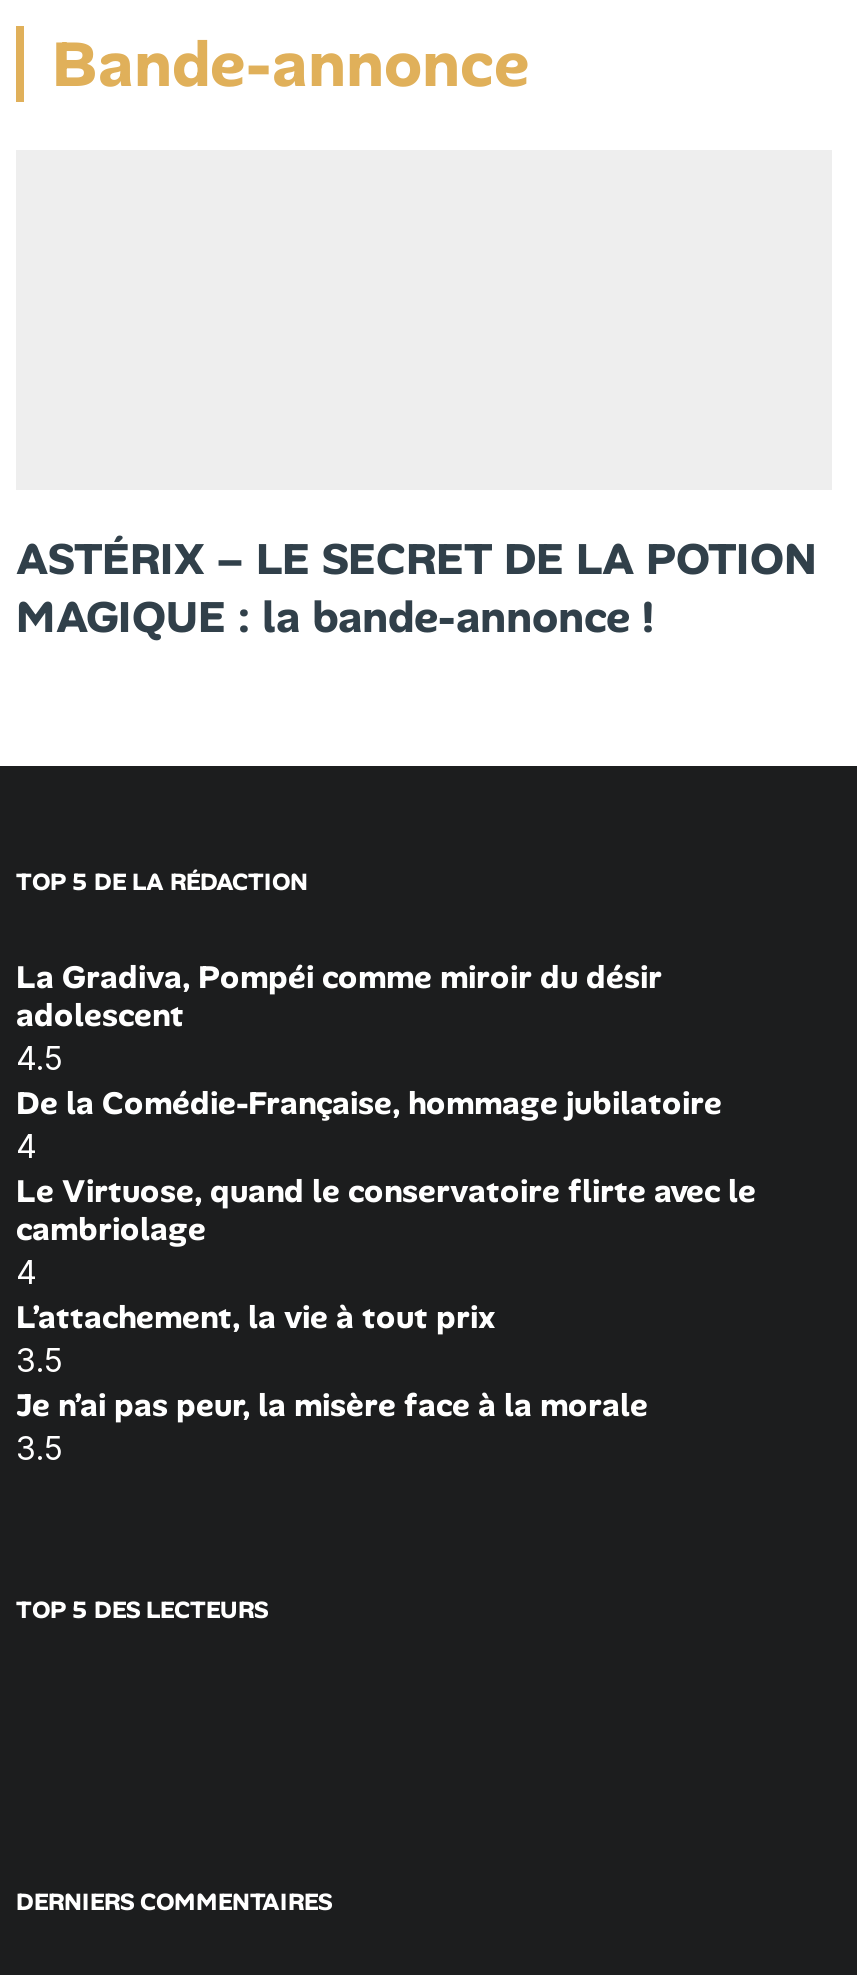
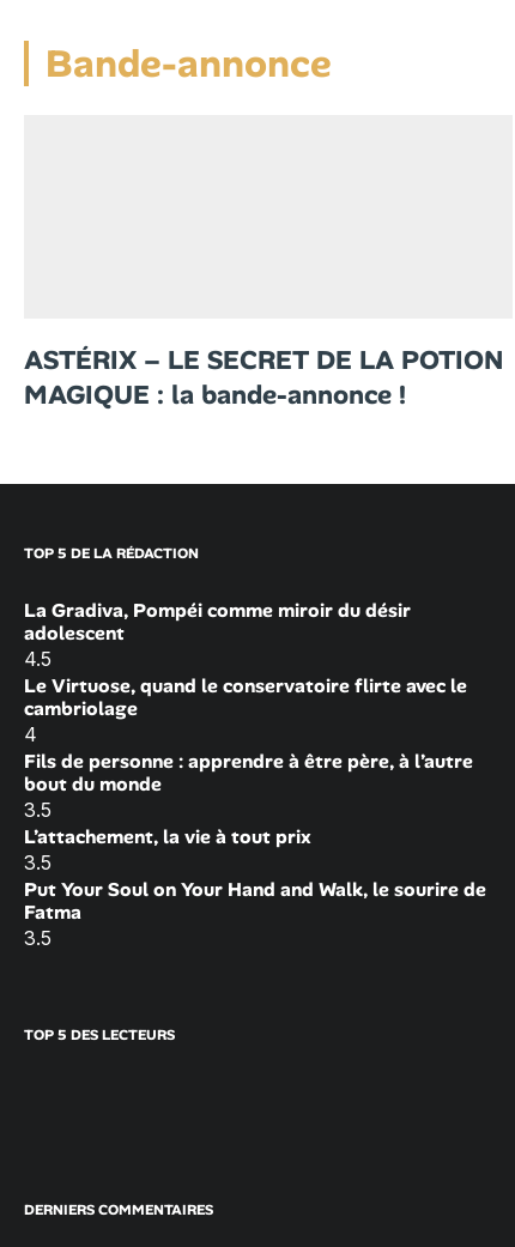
- De la Comédie-Française, hommage jubilatoire
- 4

moved up: Le Virtuose, quand le conservatoire flirte avec le | cambriolage | 4

+ Fils de personne : apprendre à être père, à l’autre
+ bout du monde
+ 3.5

- Je n’ai pas peur, la misère face à la morale
+ Put Your Soul on Your Hand and Walk, le sourire de
+ Fatma
